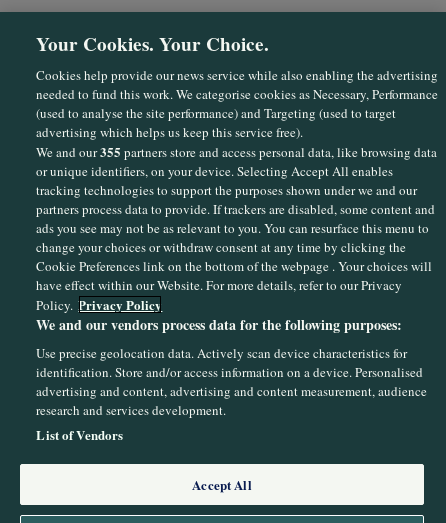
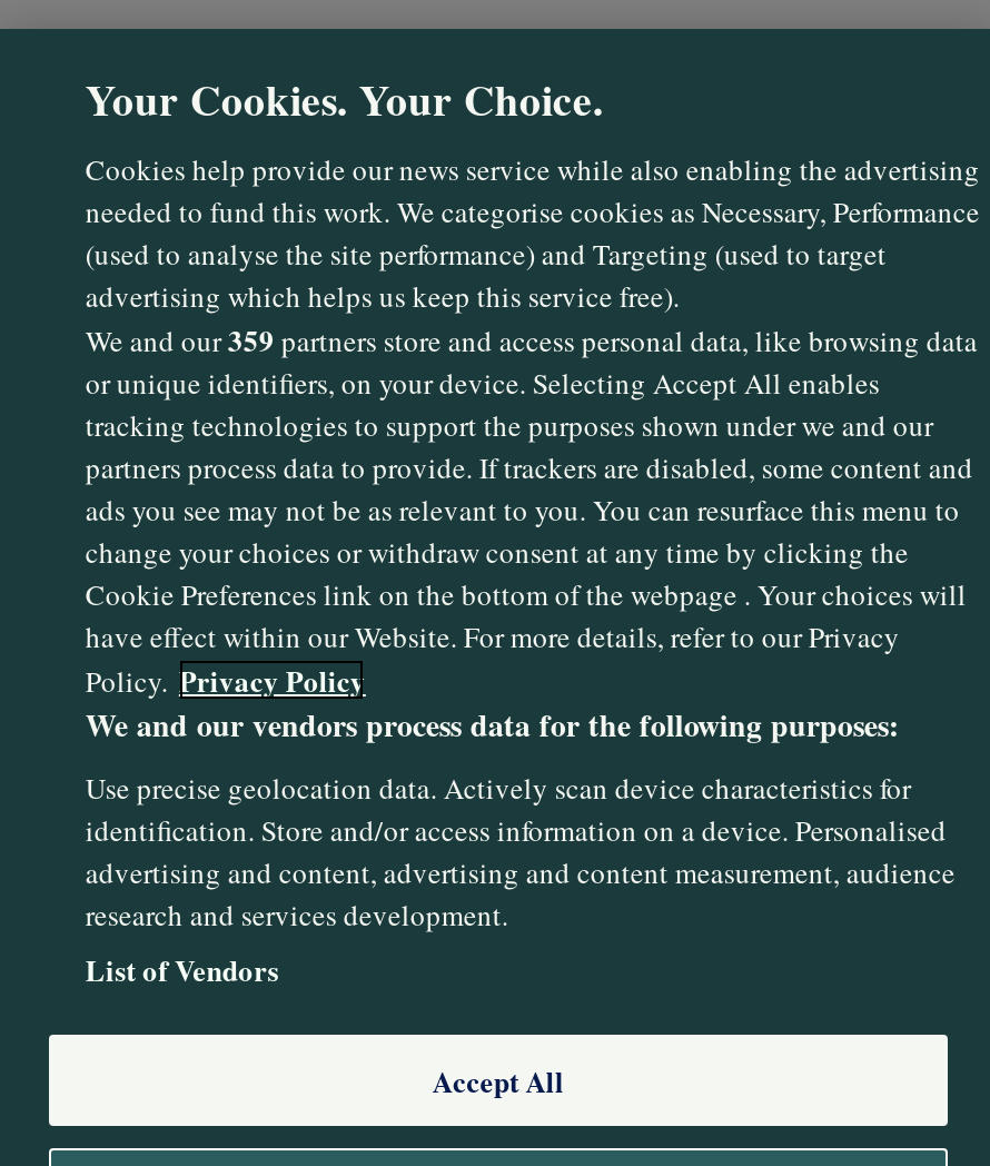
- We and our355 partners store and access personal data, like browsing data
+ We and our359 partners store and access personal data, like browsing data
